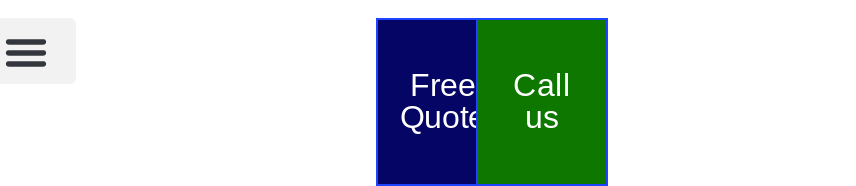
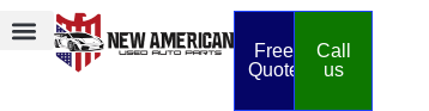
+ [image]
